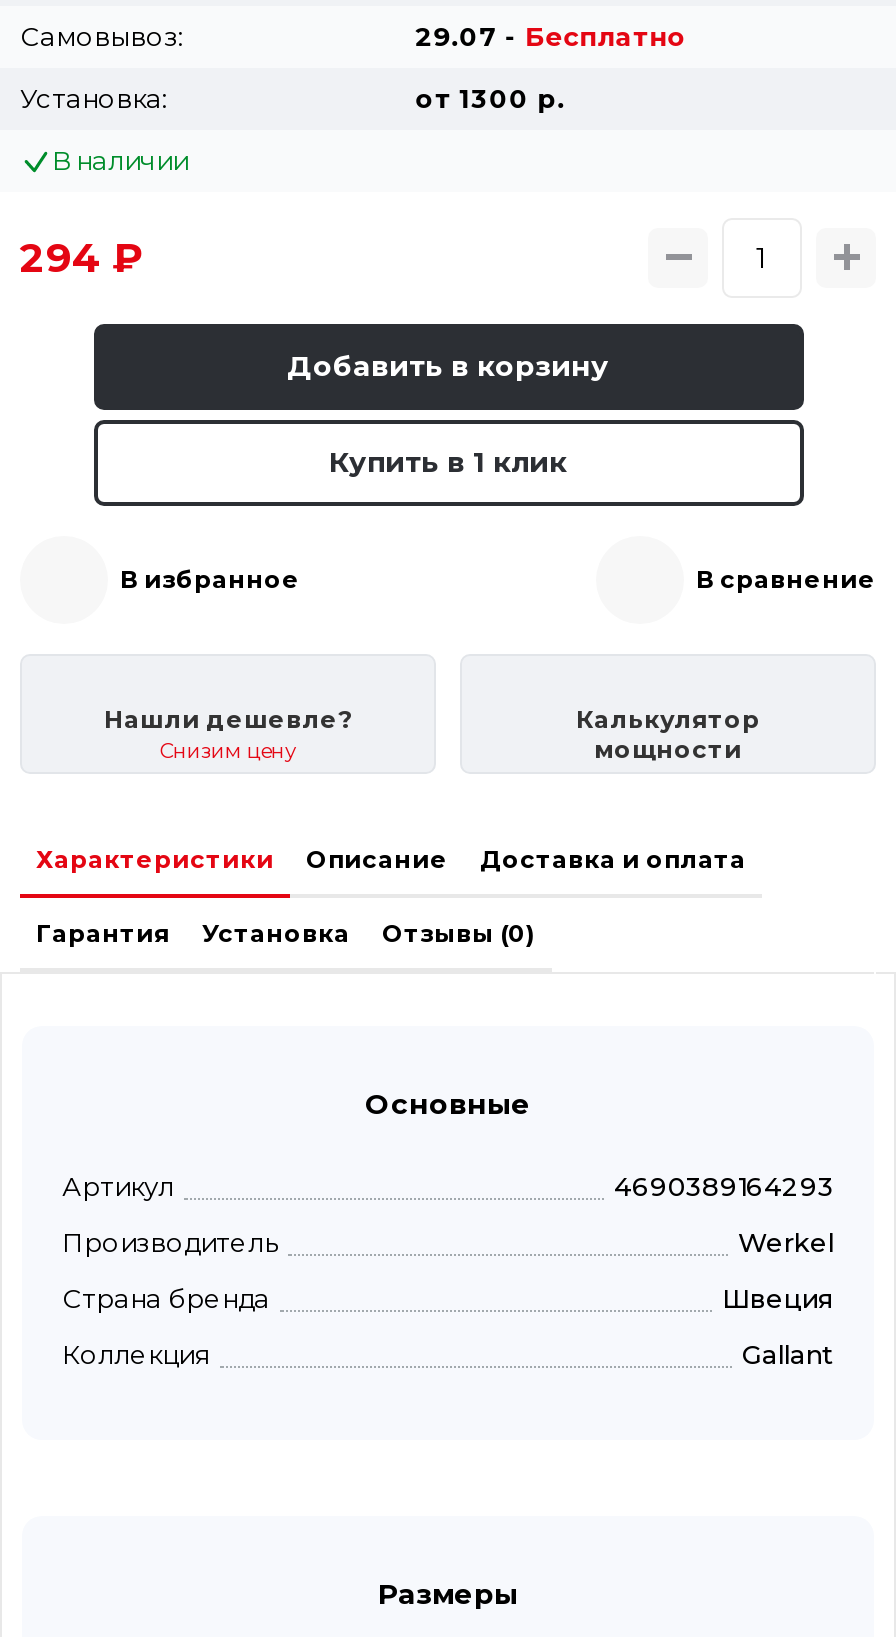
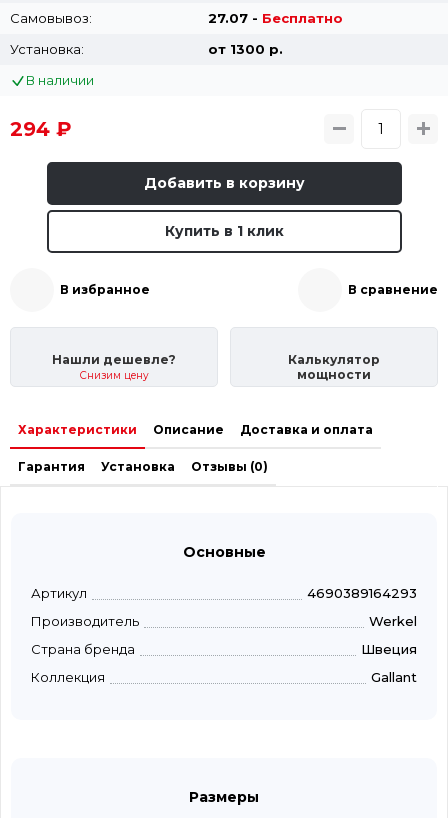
- 29.07 - Бесплатно
+ 27.07 - Бесплатно
